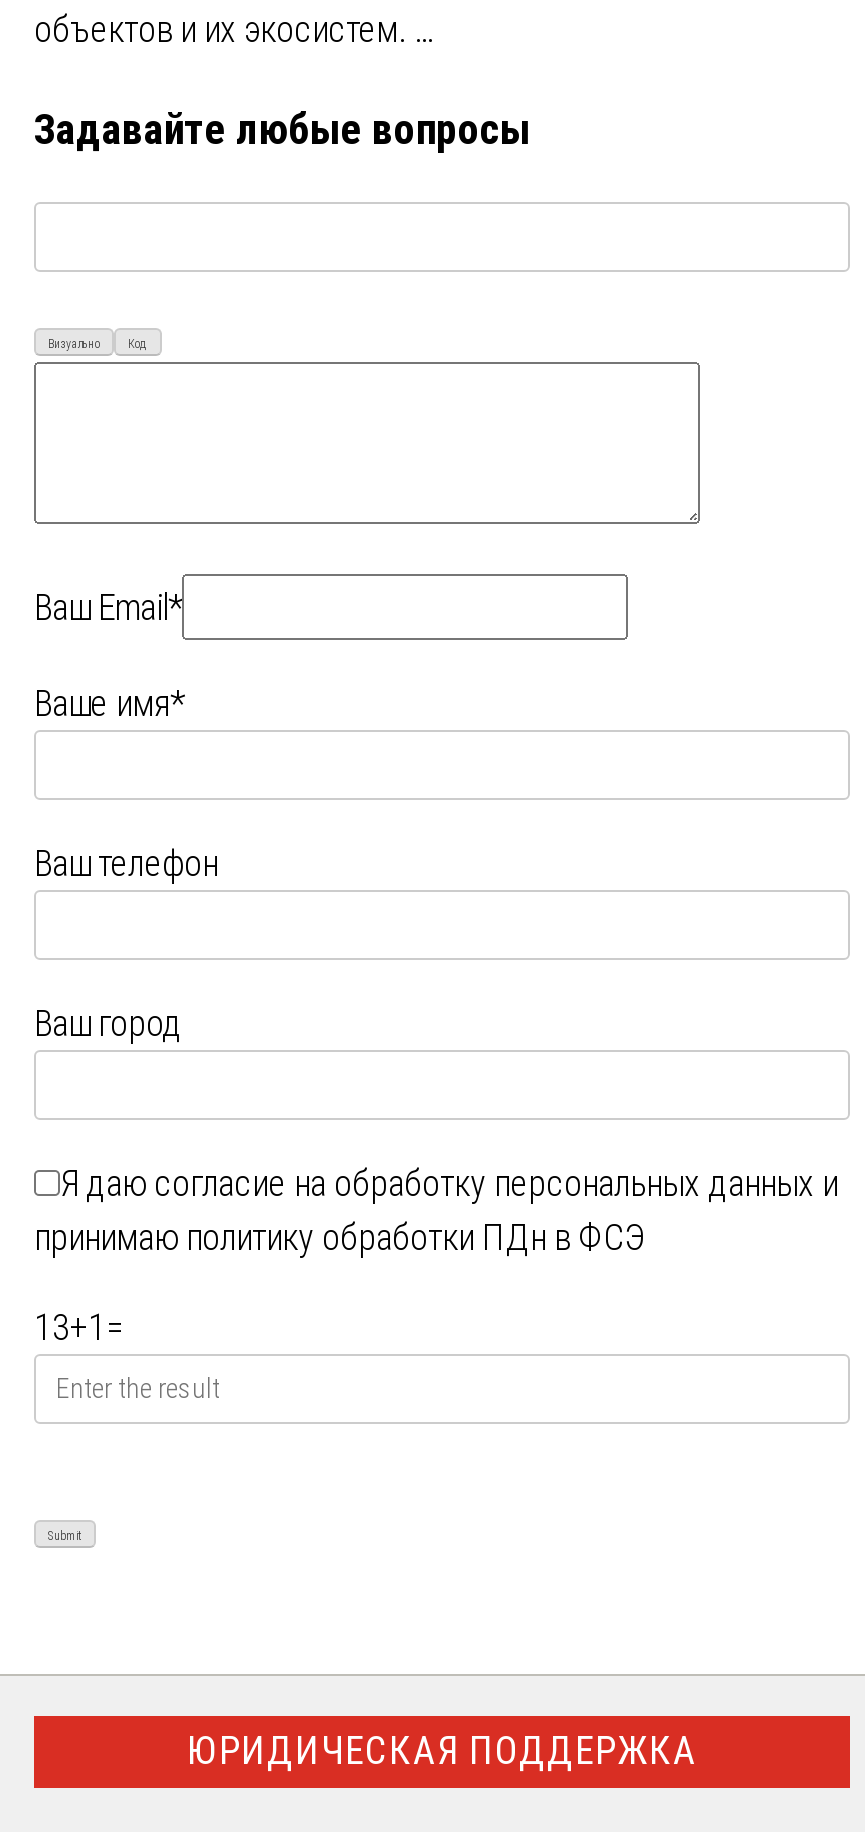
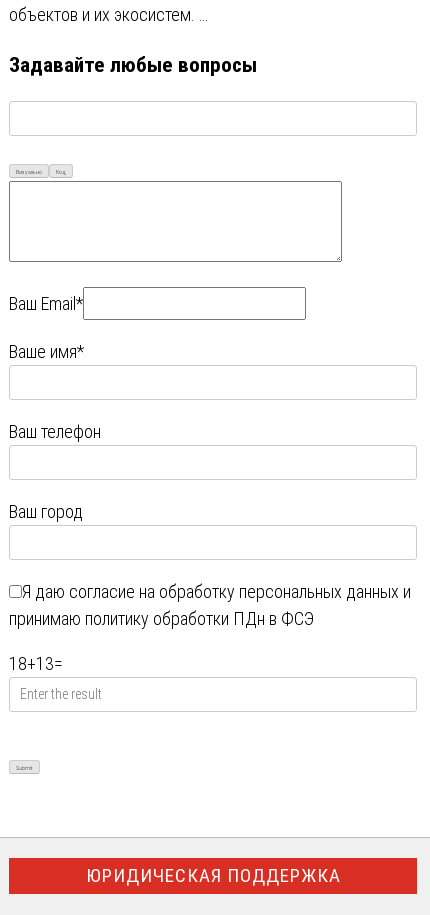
- 13+1 =
+ 18+13 =
